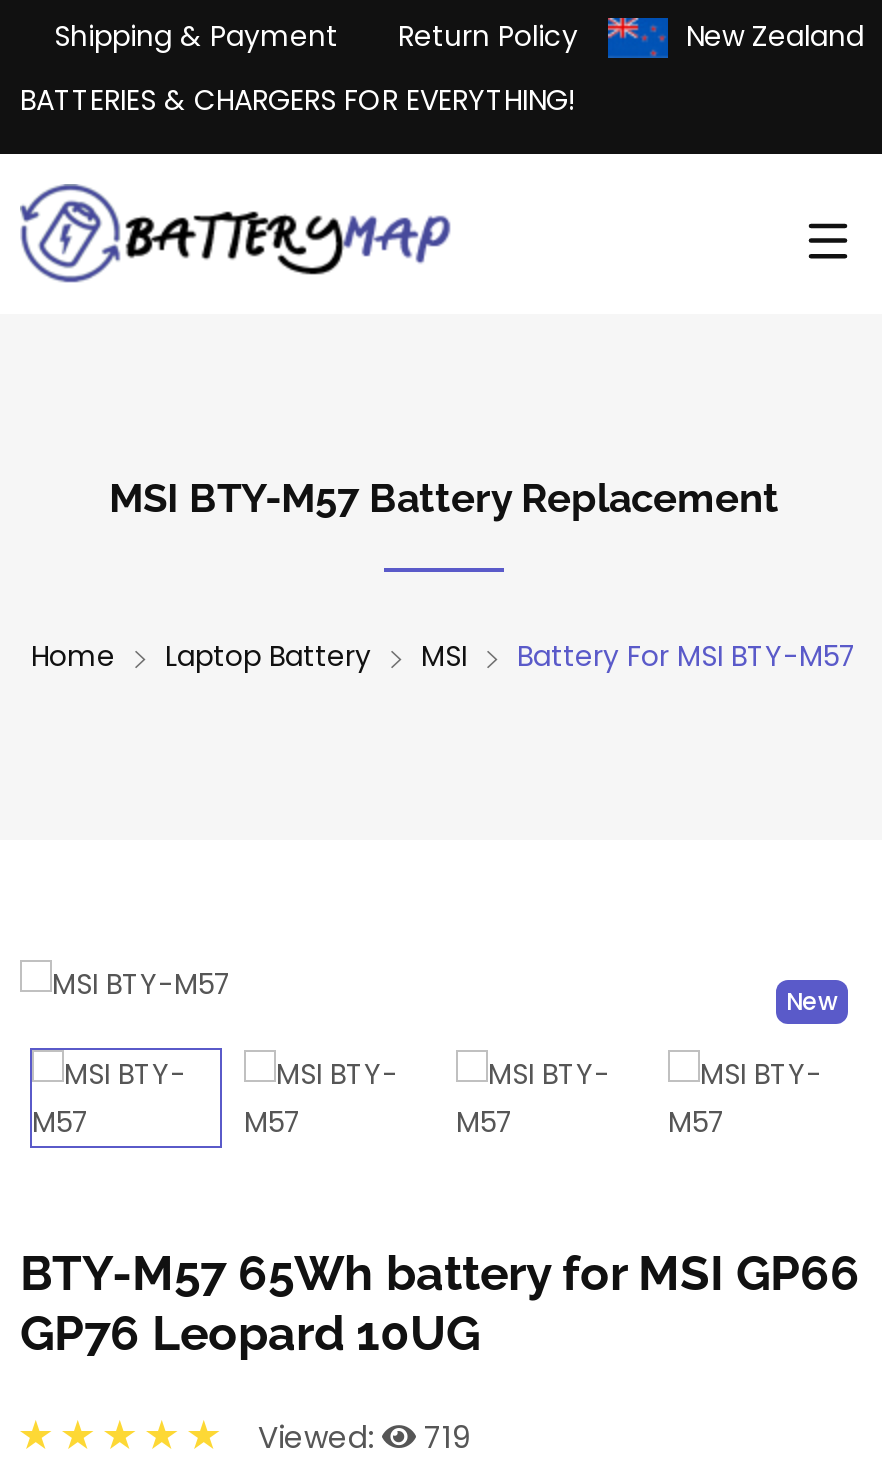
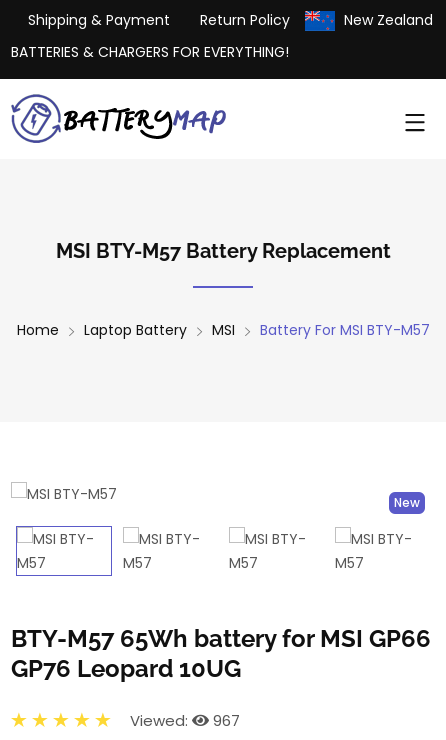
- Viewed: 719
+ Viewed: 967
